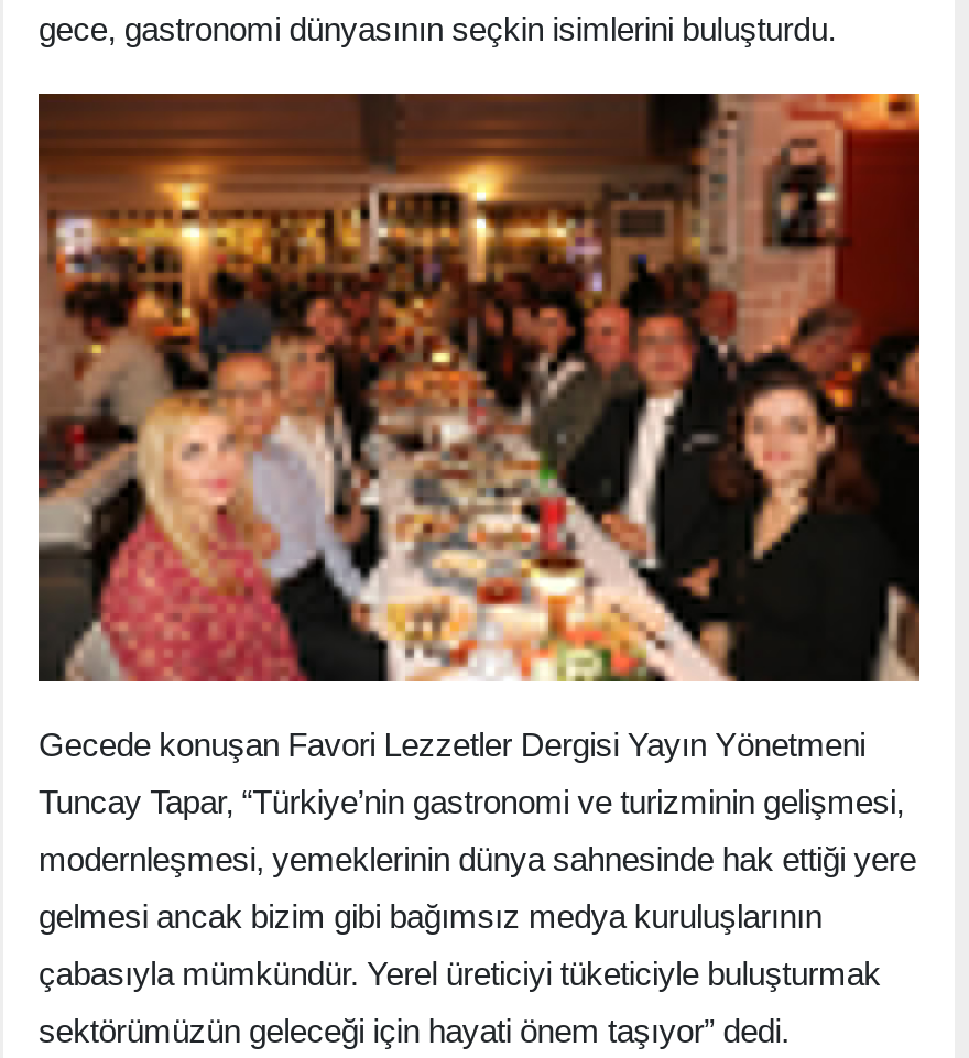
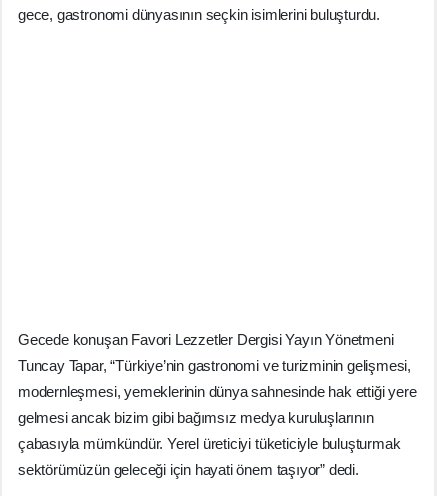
- [image]
